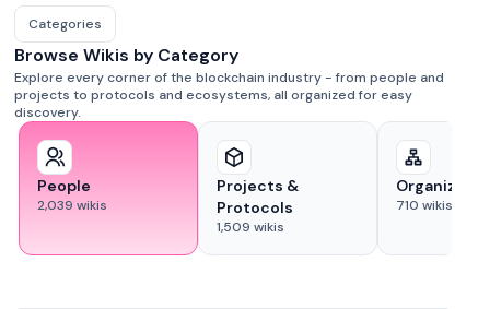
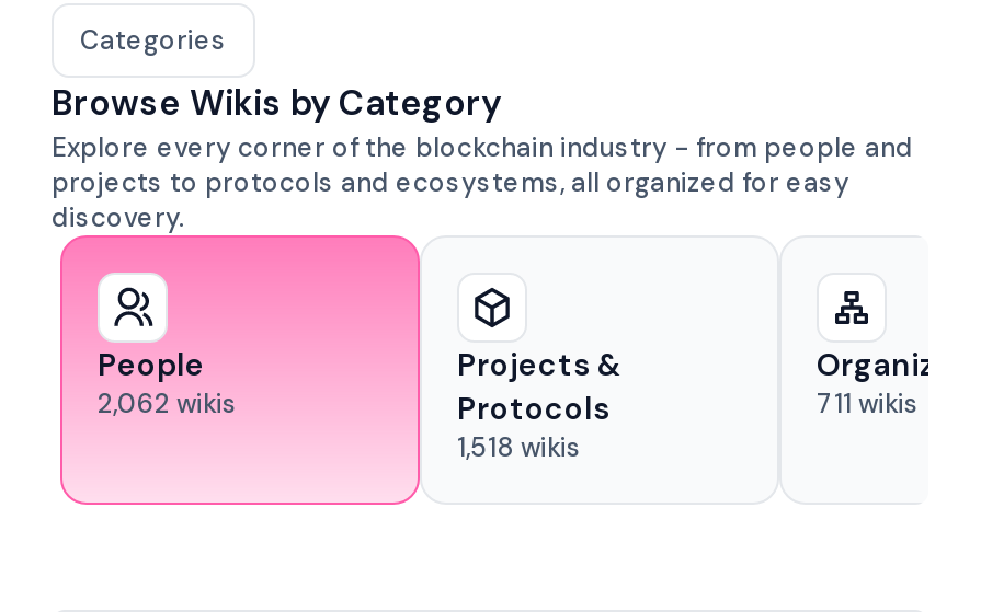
- 2,039 wikis
+ 2,062 wikis

- 710 wikis
+ 711 wikis

- 1,509 wikis
+ 1,518 wikis
